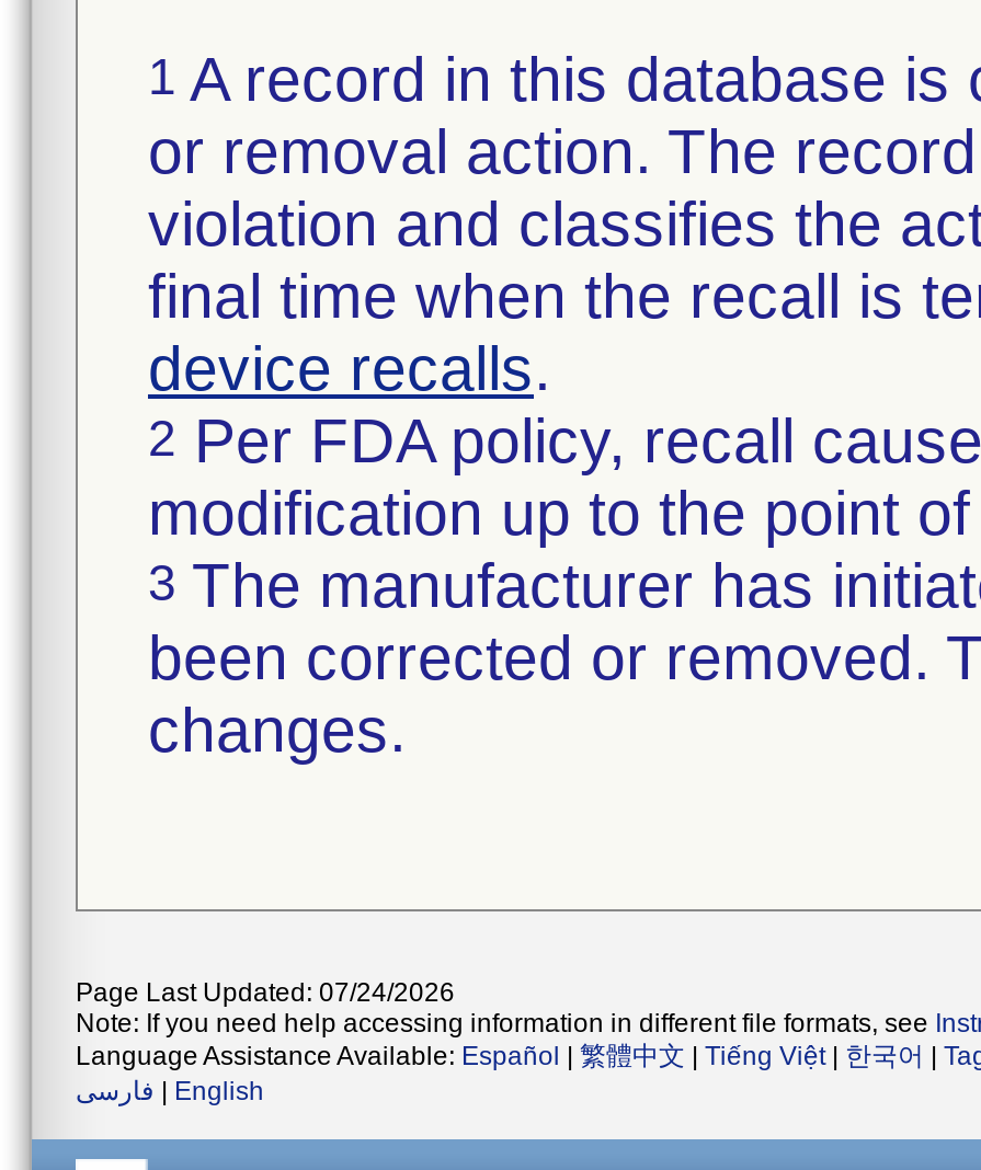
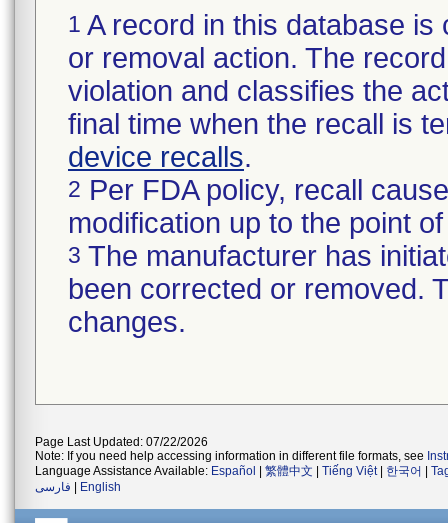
- Page Last Updated: 07/24/2026
+ Page Last Updated: 07/22/2026
